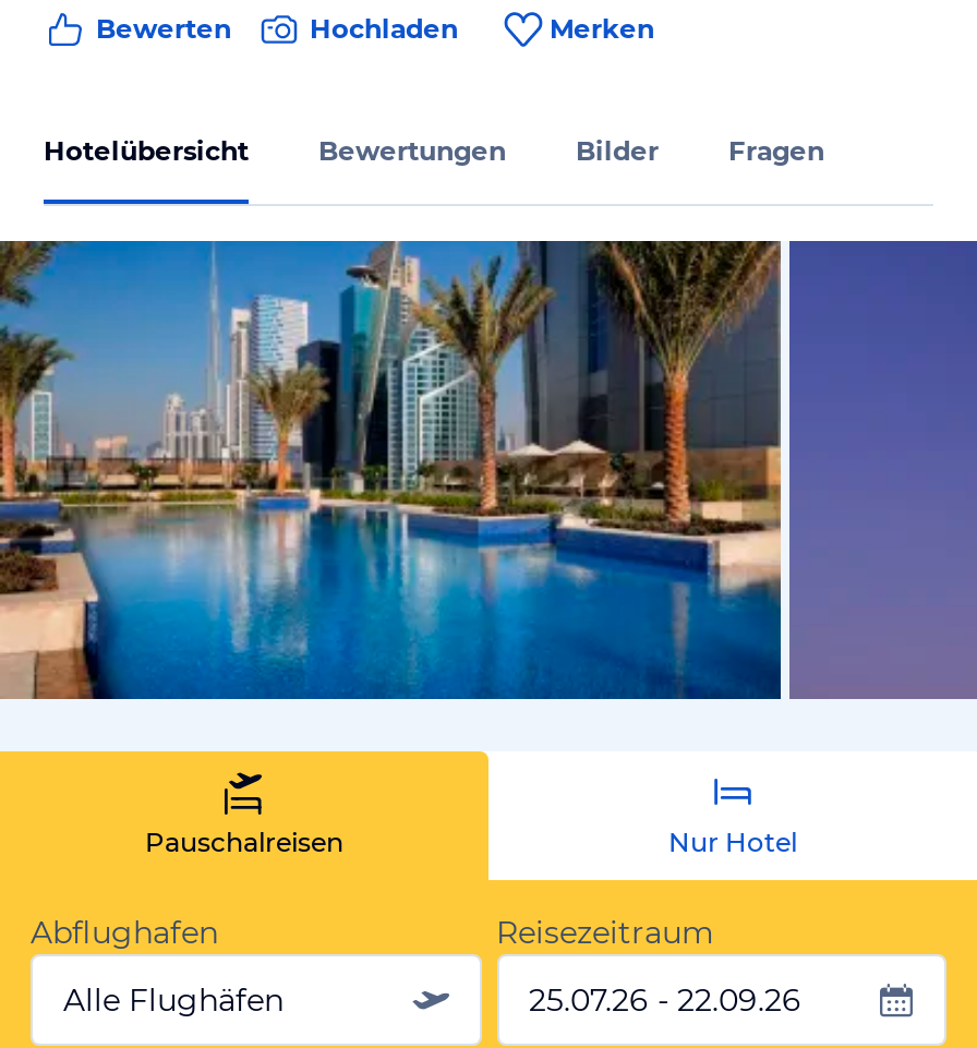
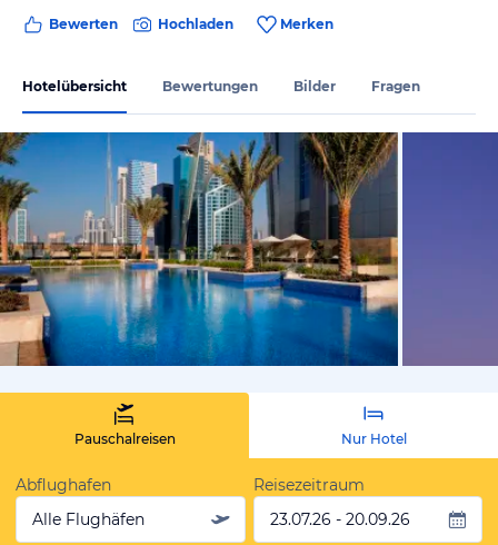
- 25.07.26 - 22.09.26
+ 23.07.26 - 20.09.26
